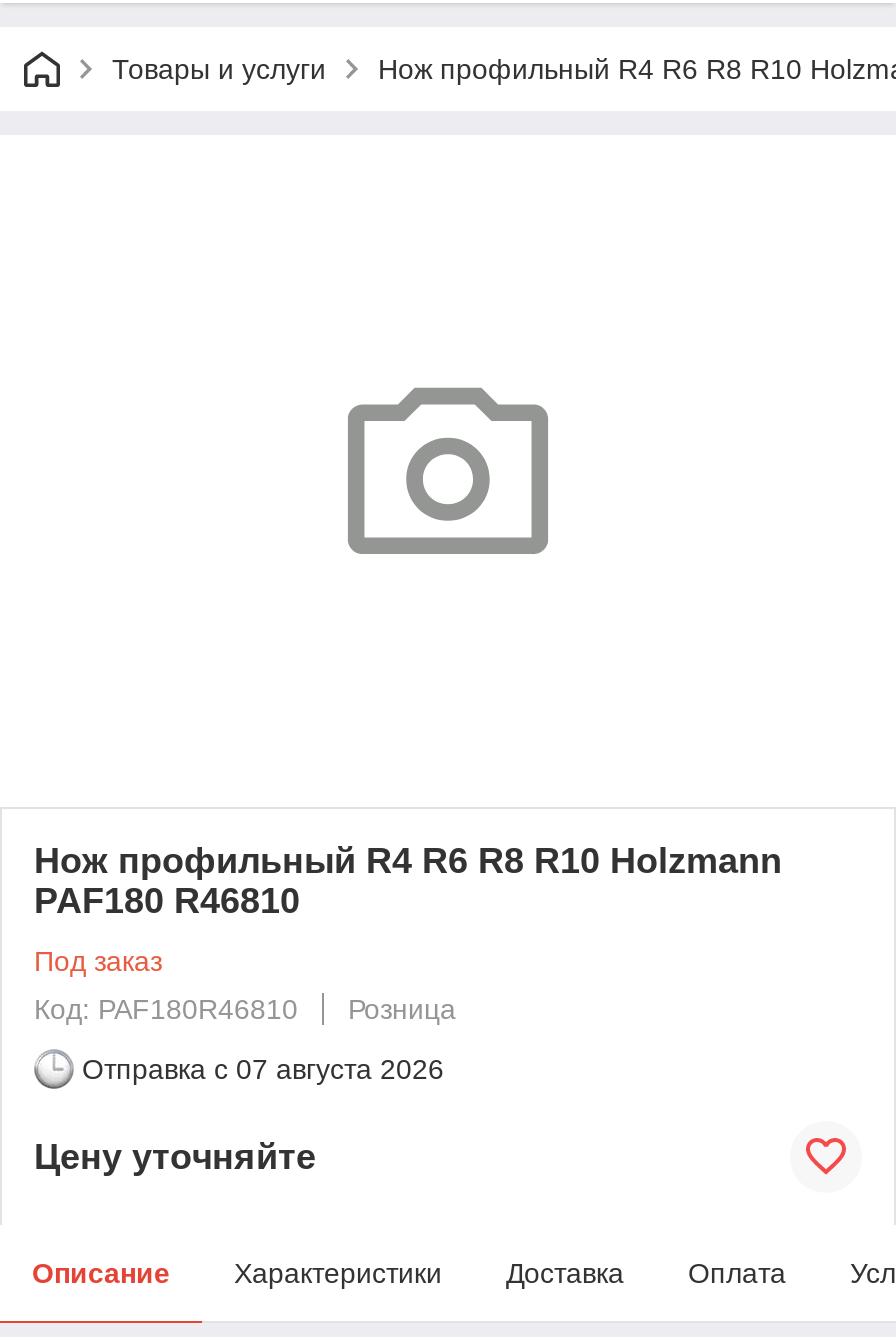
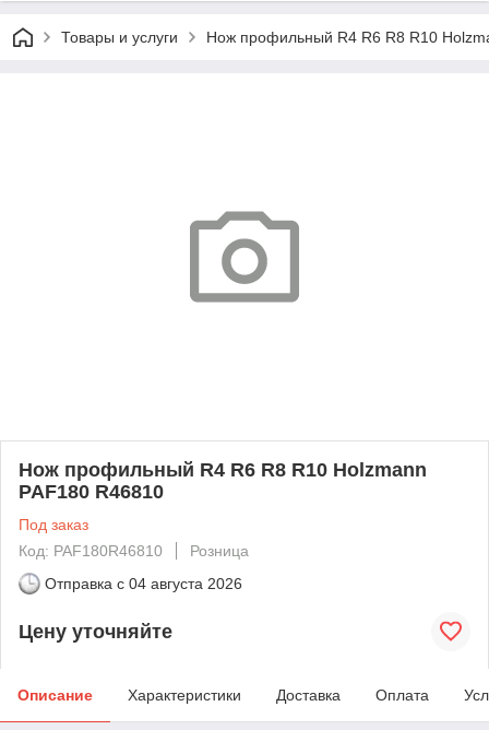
- Отправка с 07 августа 2026
+ Отправка с 04 августа 2026
